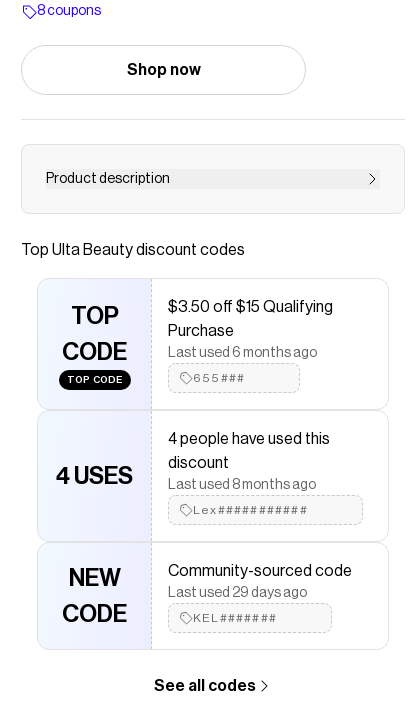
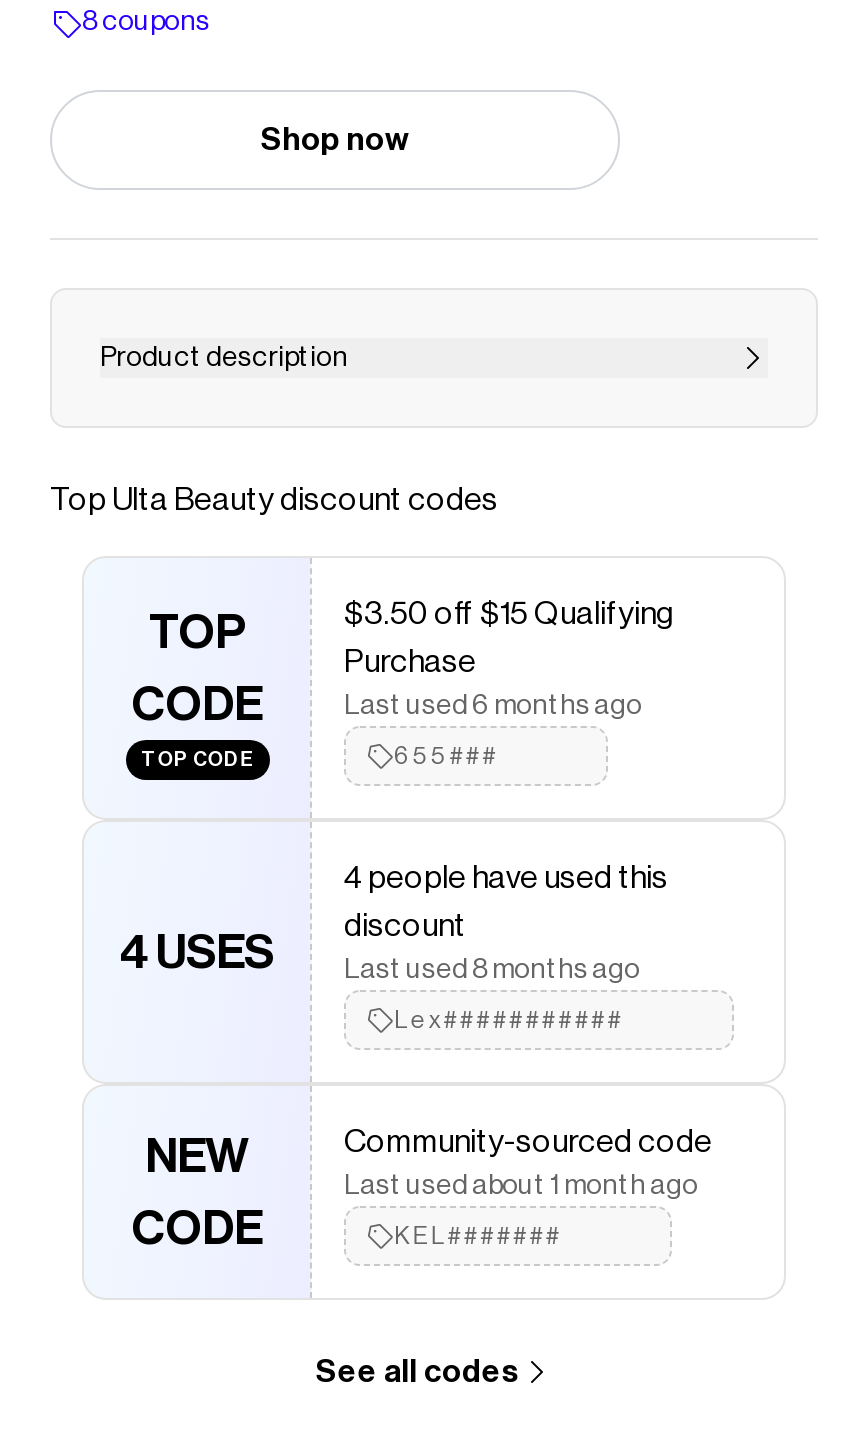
- Last used 29 days ago
+ Last used about 1 month ago
